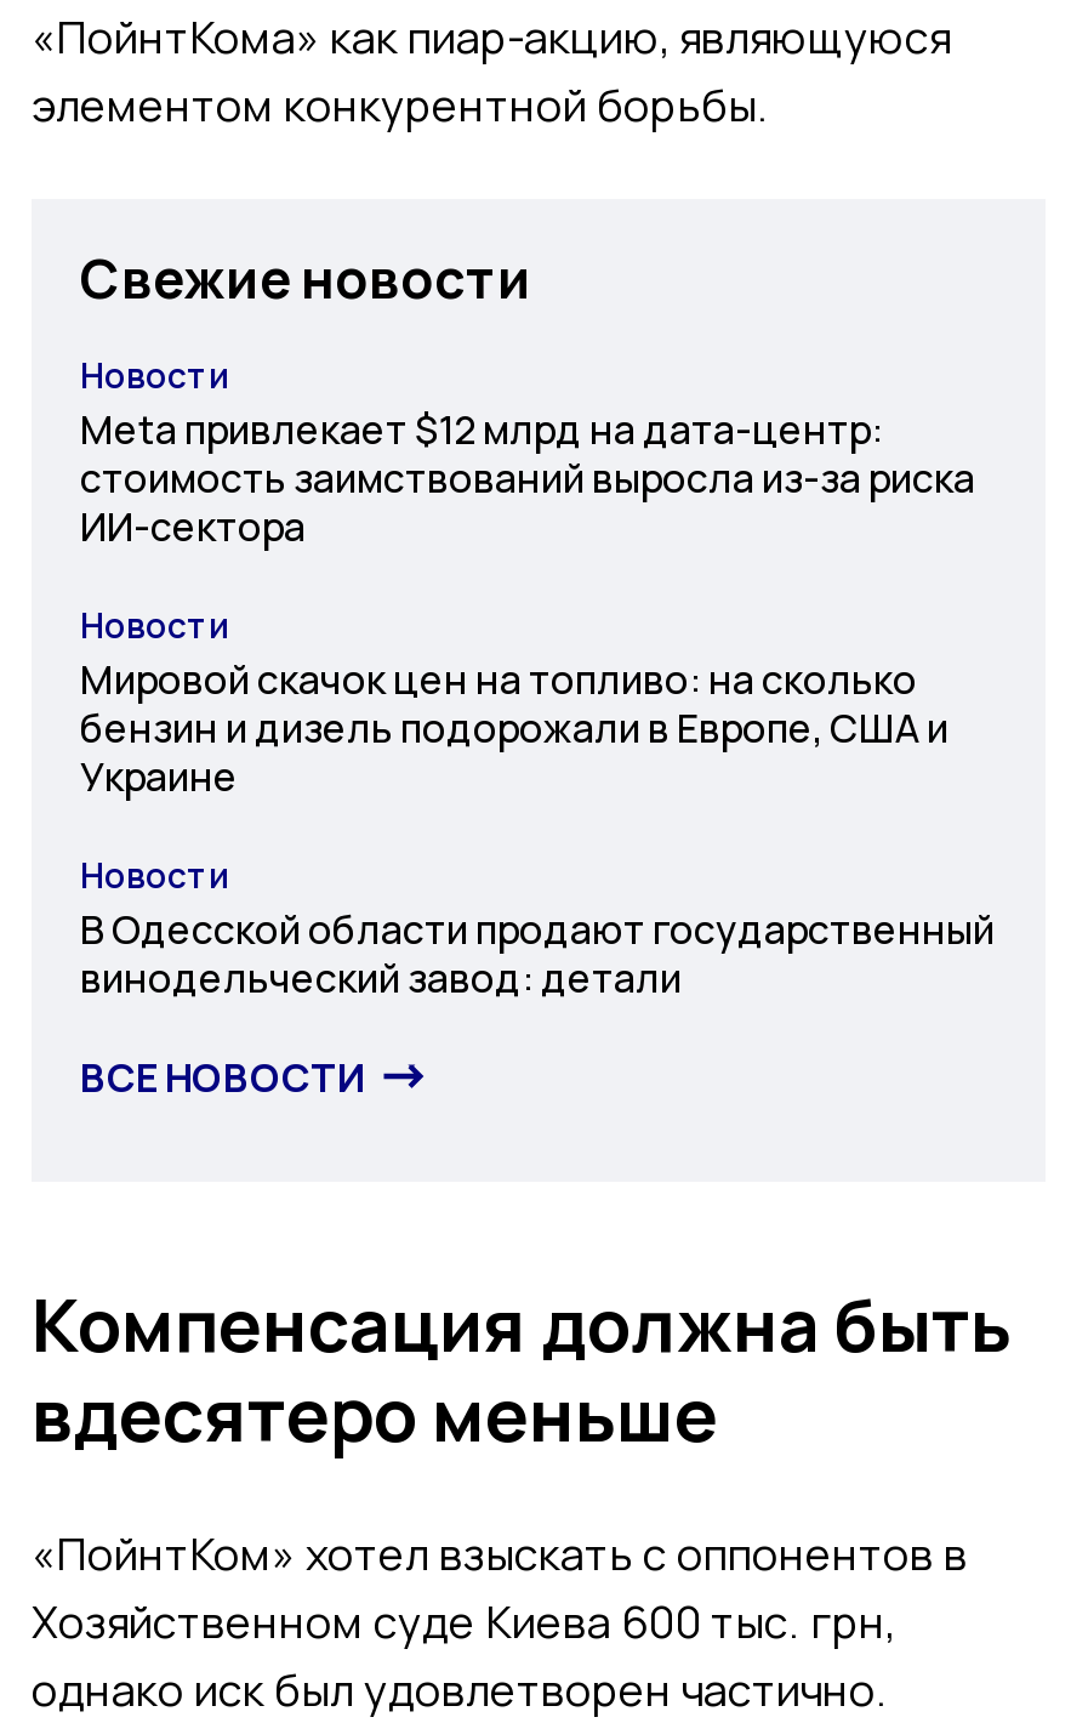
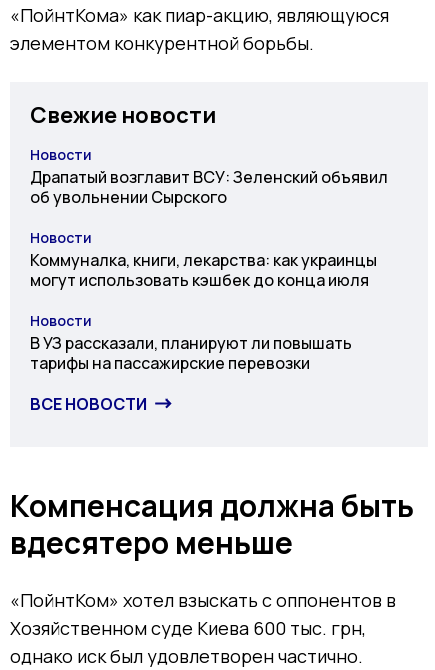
- Meta привлекает $12 млрд на дата-центр:
- стоимость заимствований выросла из-за риска
- ИИ-сектора
+ Драпатый возглавит ВСУ: Зеленский объявил
+ об увольнении Сырского

- Мировой скачок цен на топливо: на сколько
- бензин и дизель подорожали в Европе, США и
- Украине
+ Коммуналка, книги, лекарства: как украинцы
+ могут использовать кэшбек до конца июля

- В Одесской области продают государственный
- винодельческий завод: детали
+ В УЗ рассказали, планируют ли повышать
+ тарифы на пассажирские перевозки
